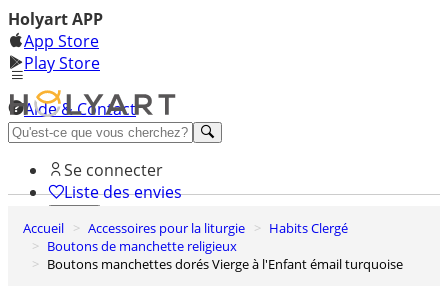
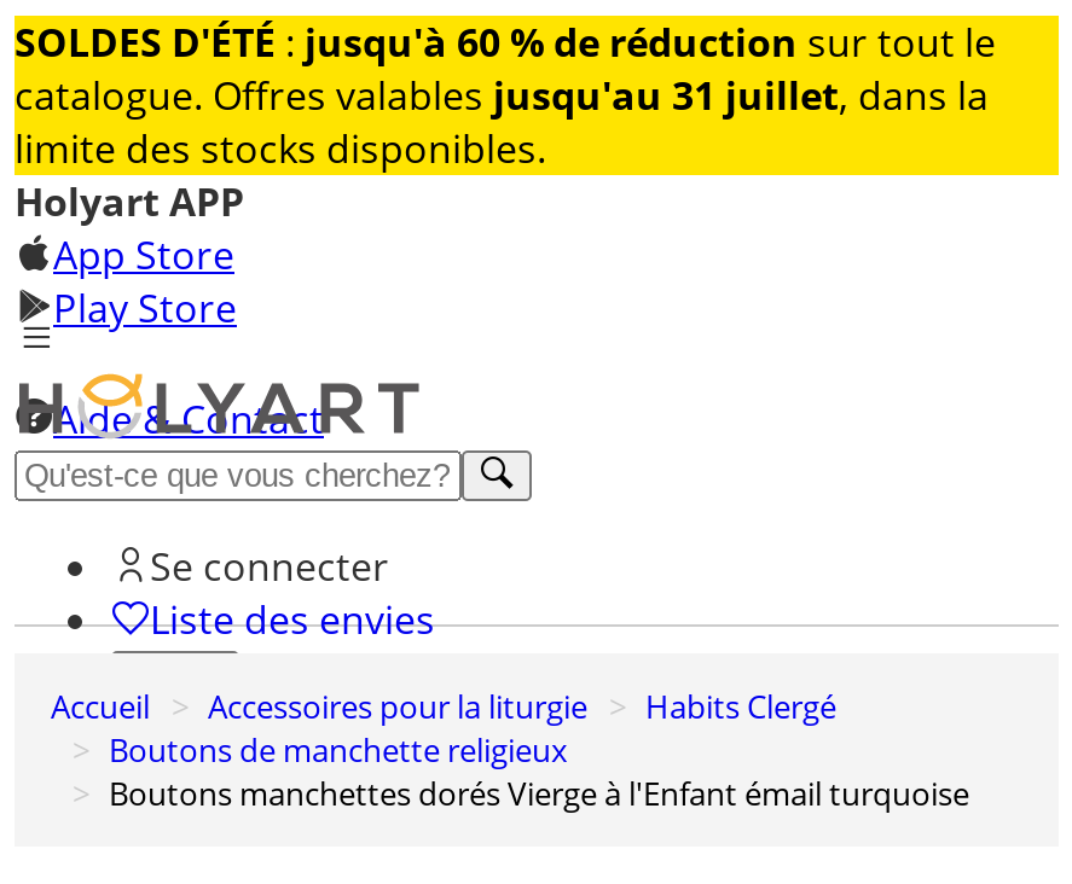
+ [image]
+ SOLDES D'ÉTÉ: jusqu'à 60 % de réduction sur tout le
+ catalogue. Offres valables jusqu'au 31 juillet, dans la
+ limite des stocks disponibles.
